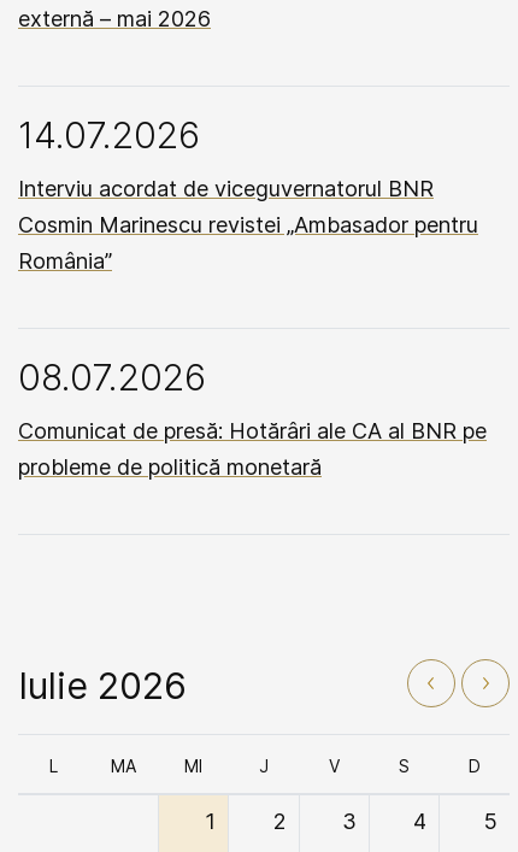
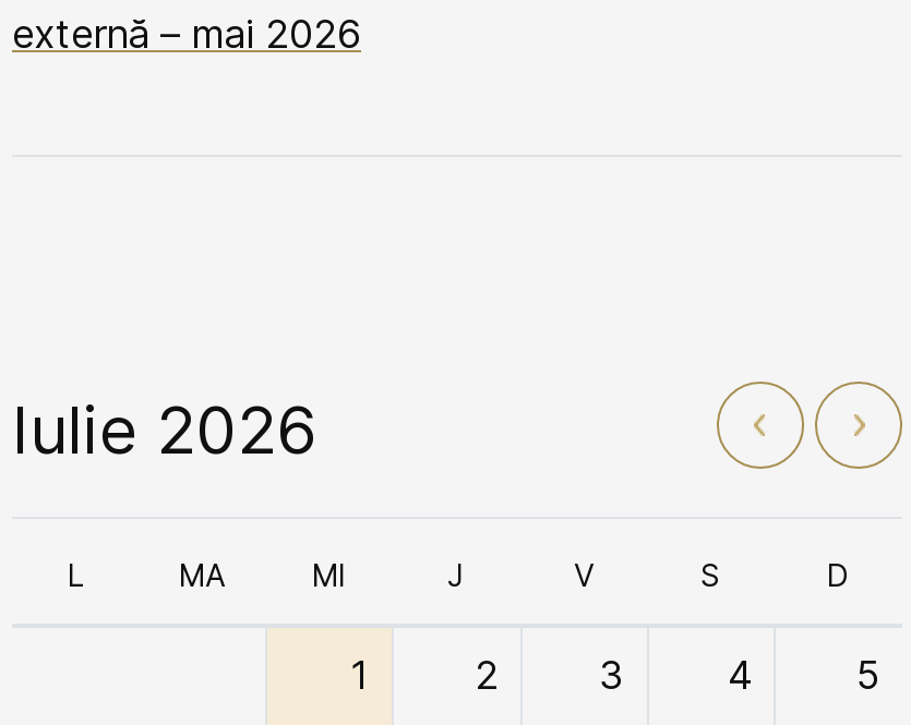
- 14.07.2026
- Interviu acordat de viceguvernatorul BNR
- Cosmin Marinescu revistei „Ambasador pentru
- România”
- 08.07.2026
- Comunicat de presă: Hotărâri ale CA al BNR pe
- probleme de politică monetară
